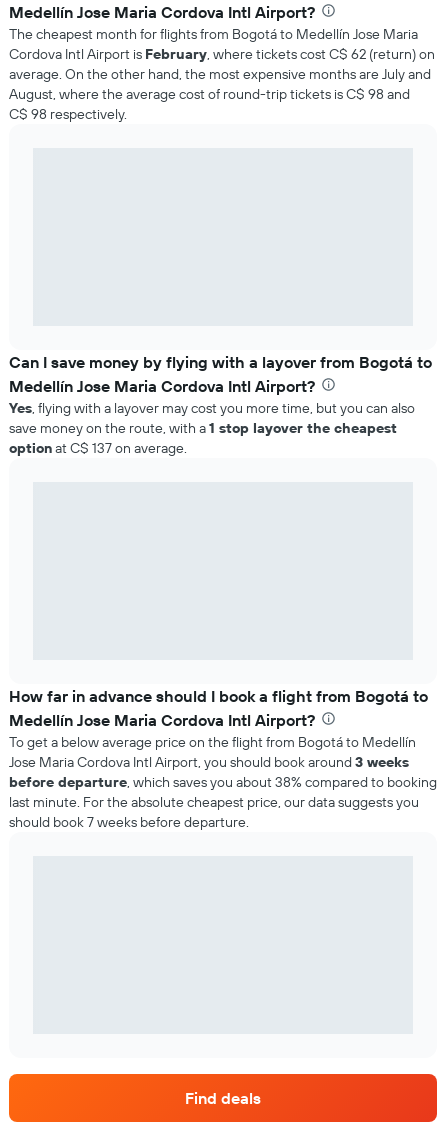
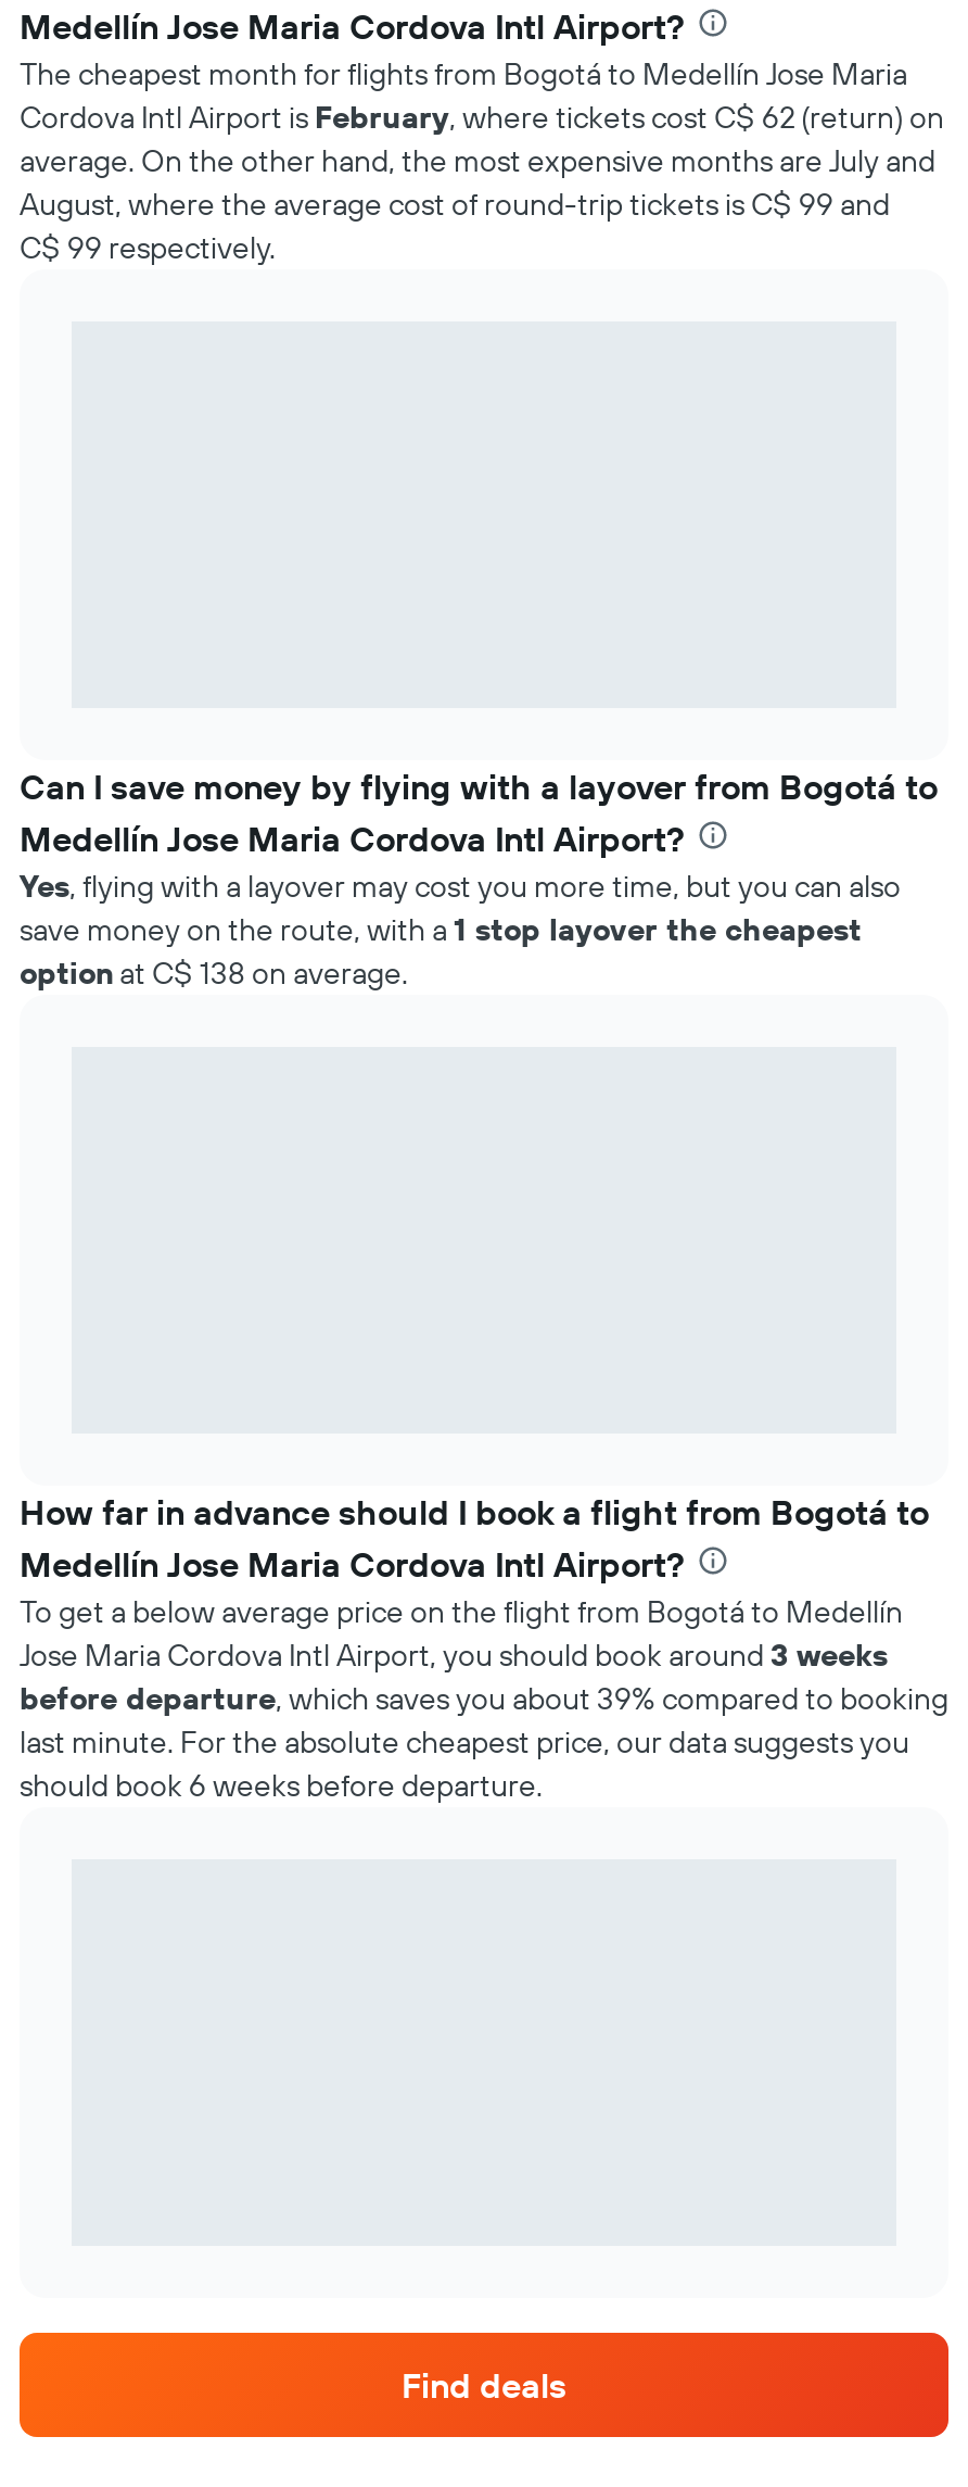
- August, where the average cost of round-trip tickets is C$ 98 and
+ August, where the average cost of round-trip tickets is C$ 99 and

- C$ 98 respectively.
+ C$ 99 respectively.

- option at C$ 137 on average.
+ option at C$ 138 on average.

- before departure, which saves you about 38% compared to booking
+ before departure, which saves you about 39% compared to booking

- should book 7 weeks before departure.
+ should book 6 weeks before departure.
